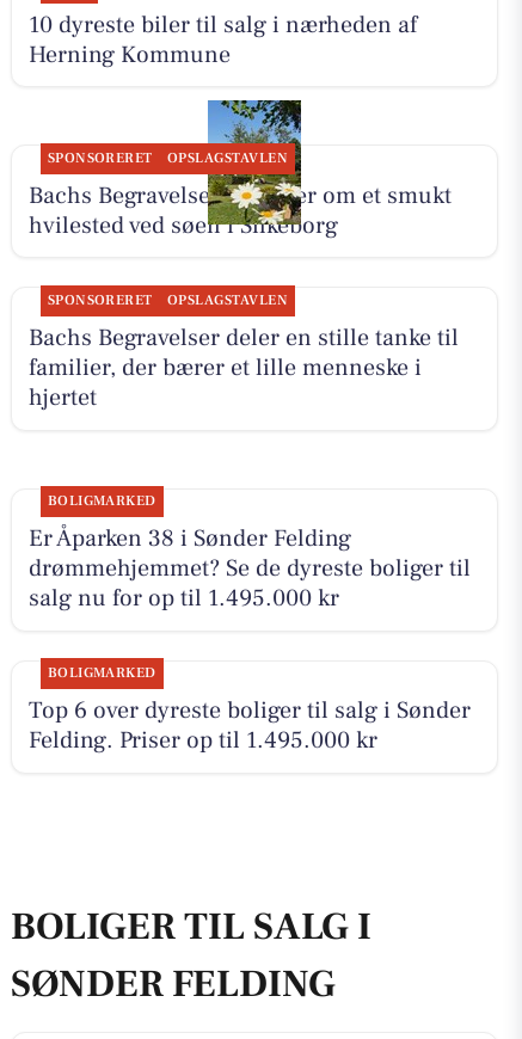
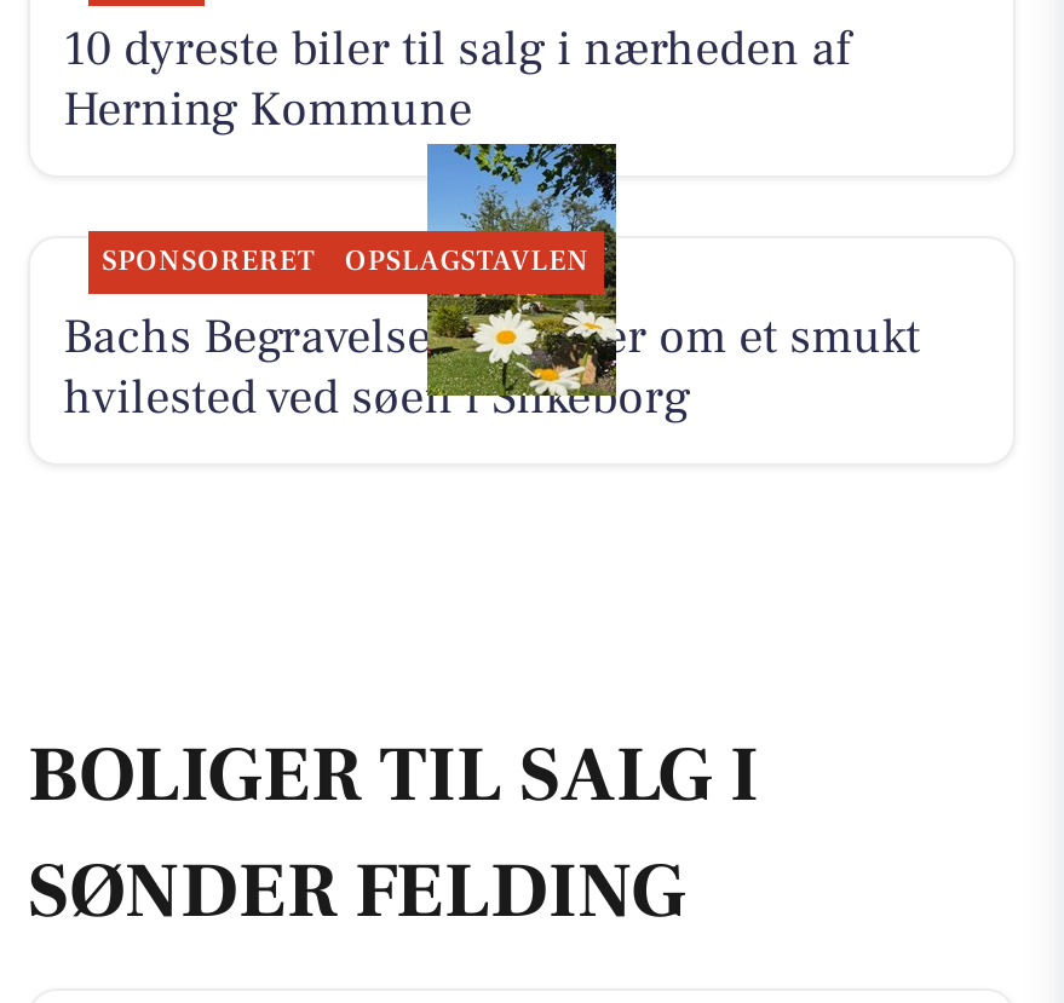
- SPONSORERET
- OPSLAGSTAVLEN
- Bachs Begravelser deler en stille tanke til
- familier, der bærer et lille menneske i
- hjertet

- BOLIGMARKED
- Er Åparken 38 i Sønder Felding
- drømmehjemmet? Se de dyreste boliger til
- salg nu for op til 1.495.000 kr
- BOLIGMARKED
- Top 6 over dyreste boliger til salg i Sønder
- Felding. Priser op til 1.495.000 kr
